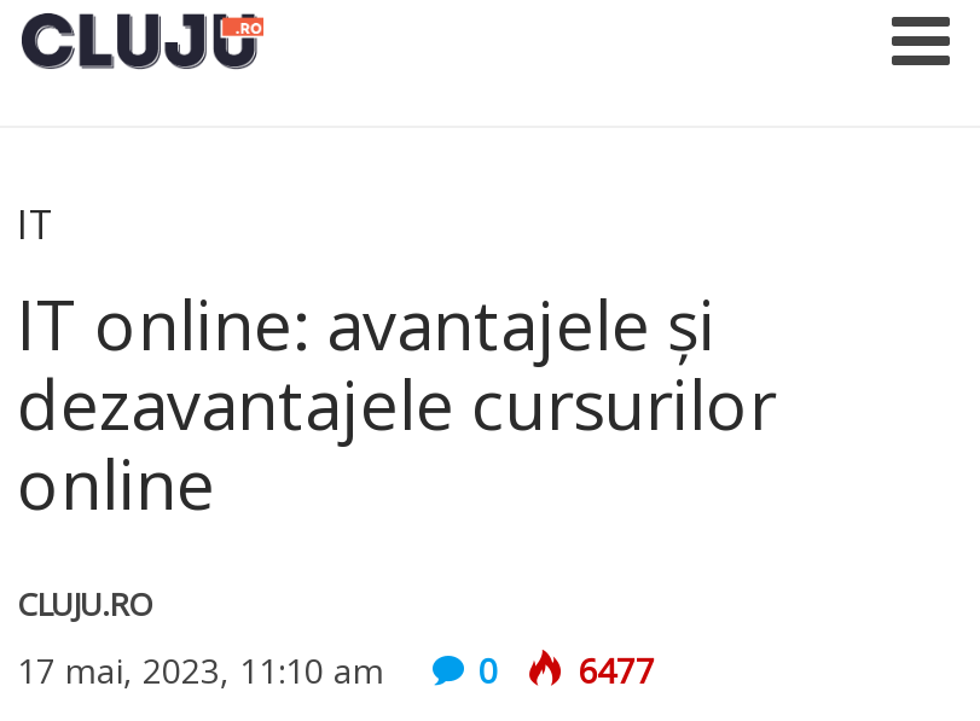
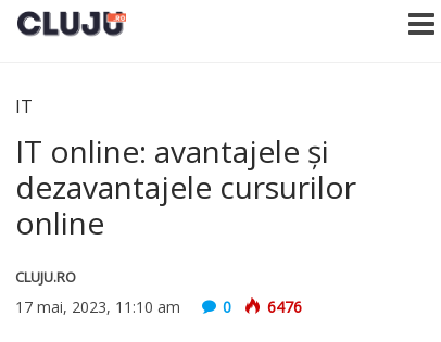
- 0 6477
+ 0 6476
